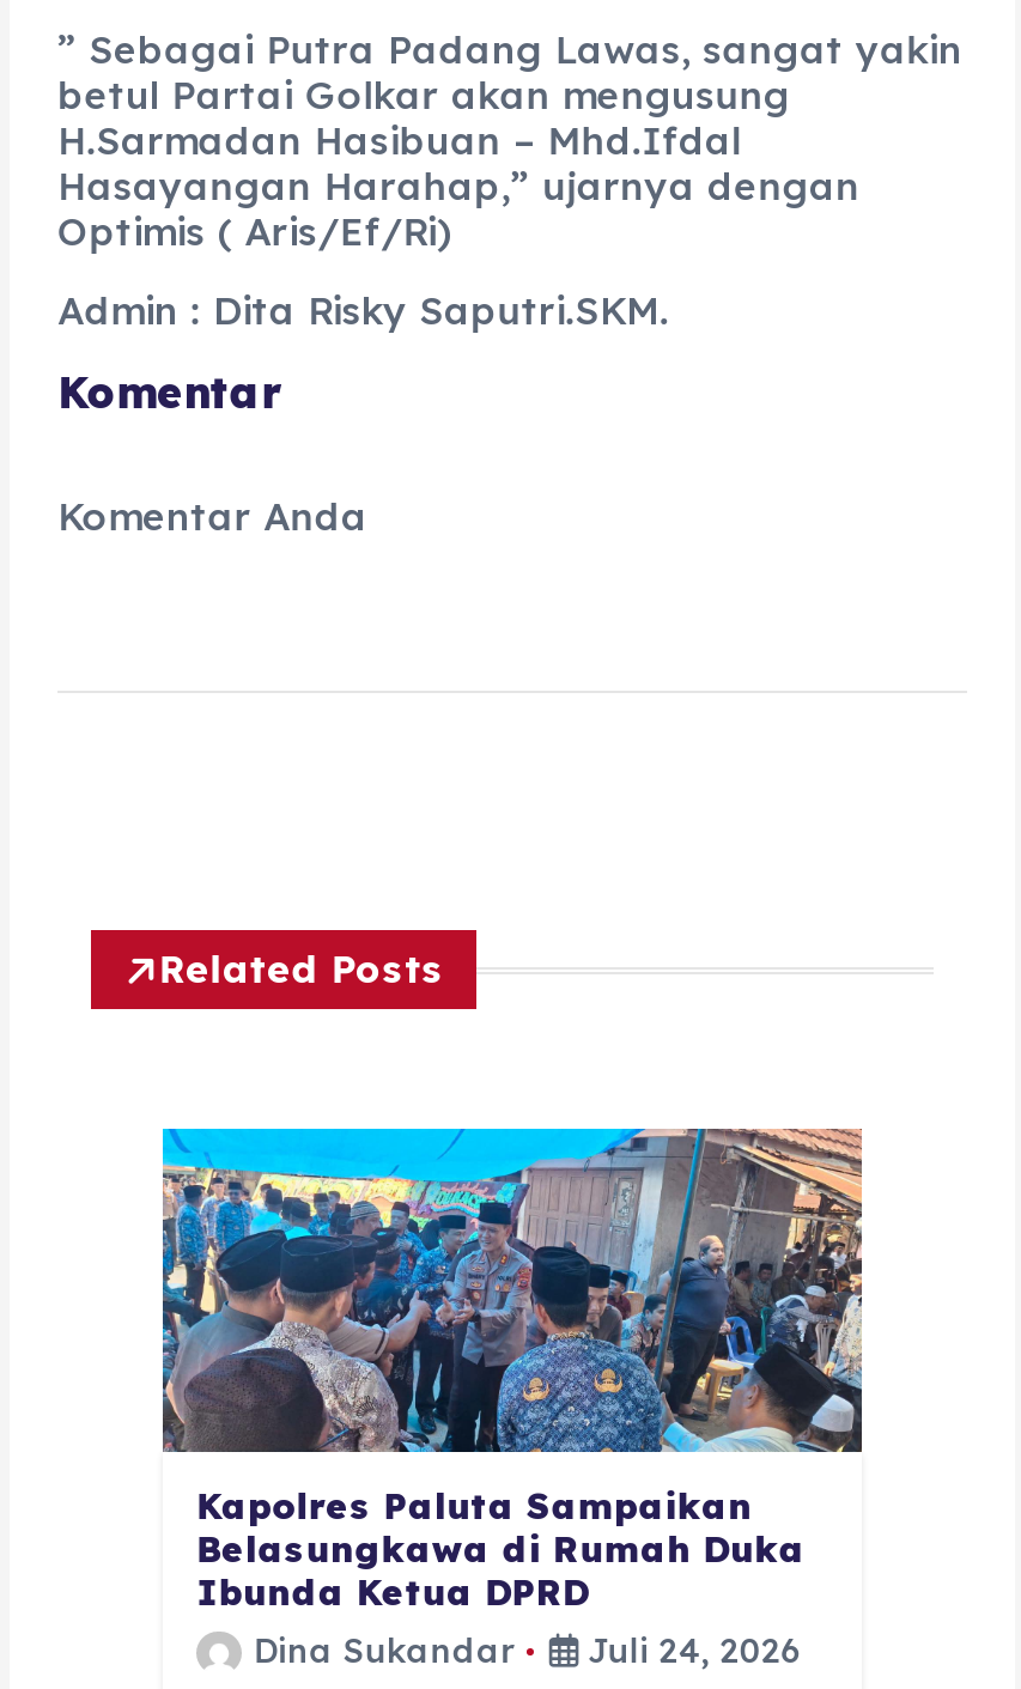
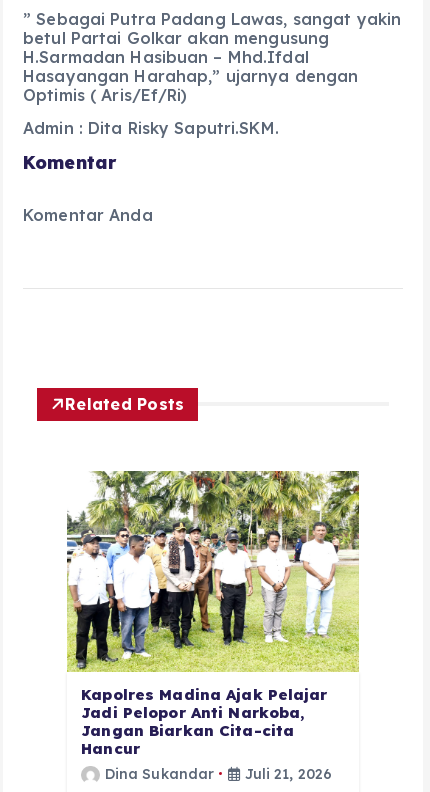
- [image]
- Kapolres Paluta Sampaikan
- Belasungkawa di Rumah Duka
- Ibunda Ketua DPRD
+ [image]
+ Kapolres Madina Ajak Pelajar
+ Jadi Pelopor Anti Narkoba,
+ Jangan Biarkan Cita-cita
+ Hancur

- Dina Sukandar Juli 24, 2026
+ Dina Sukandar Juli 21, 2026
